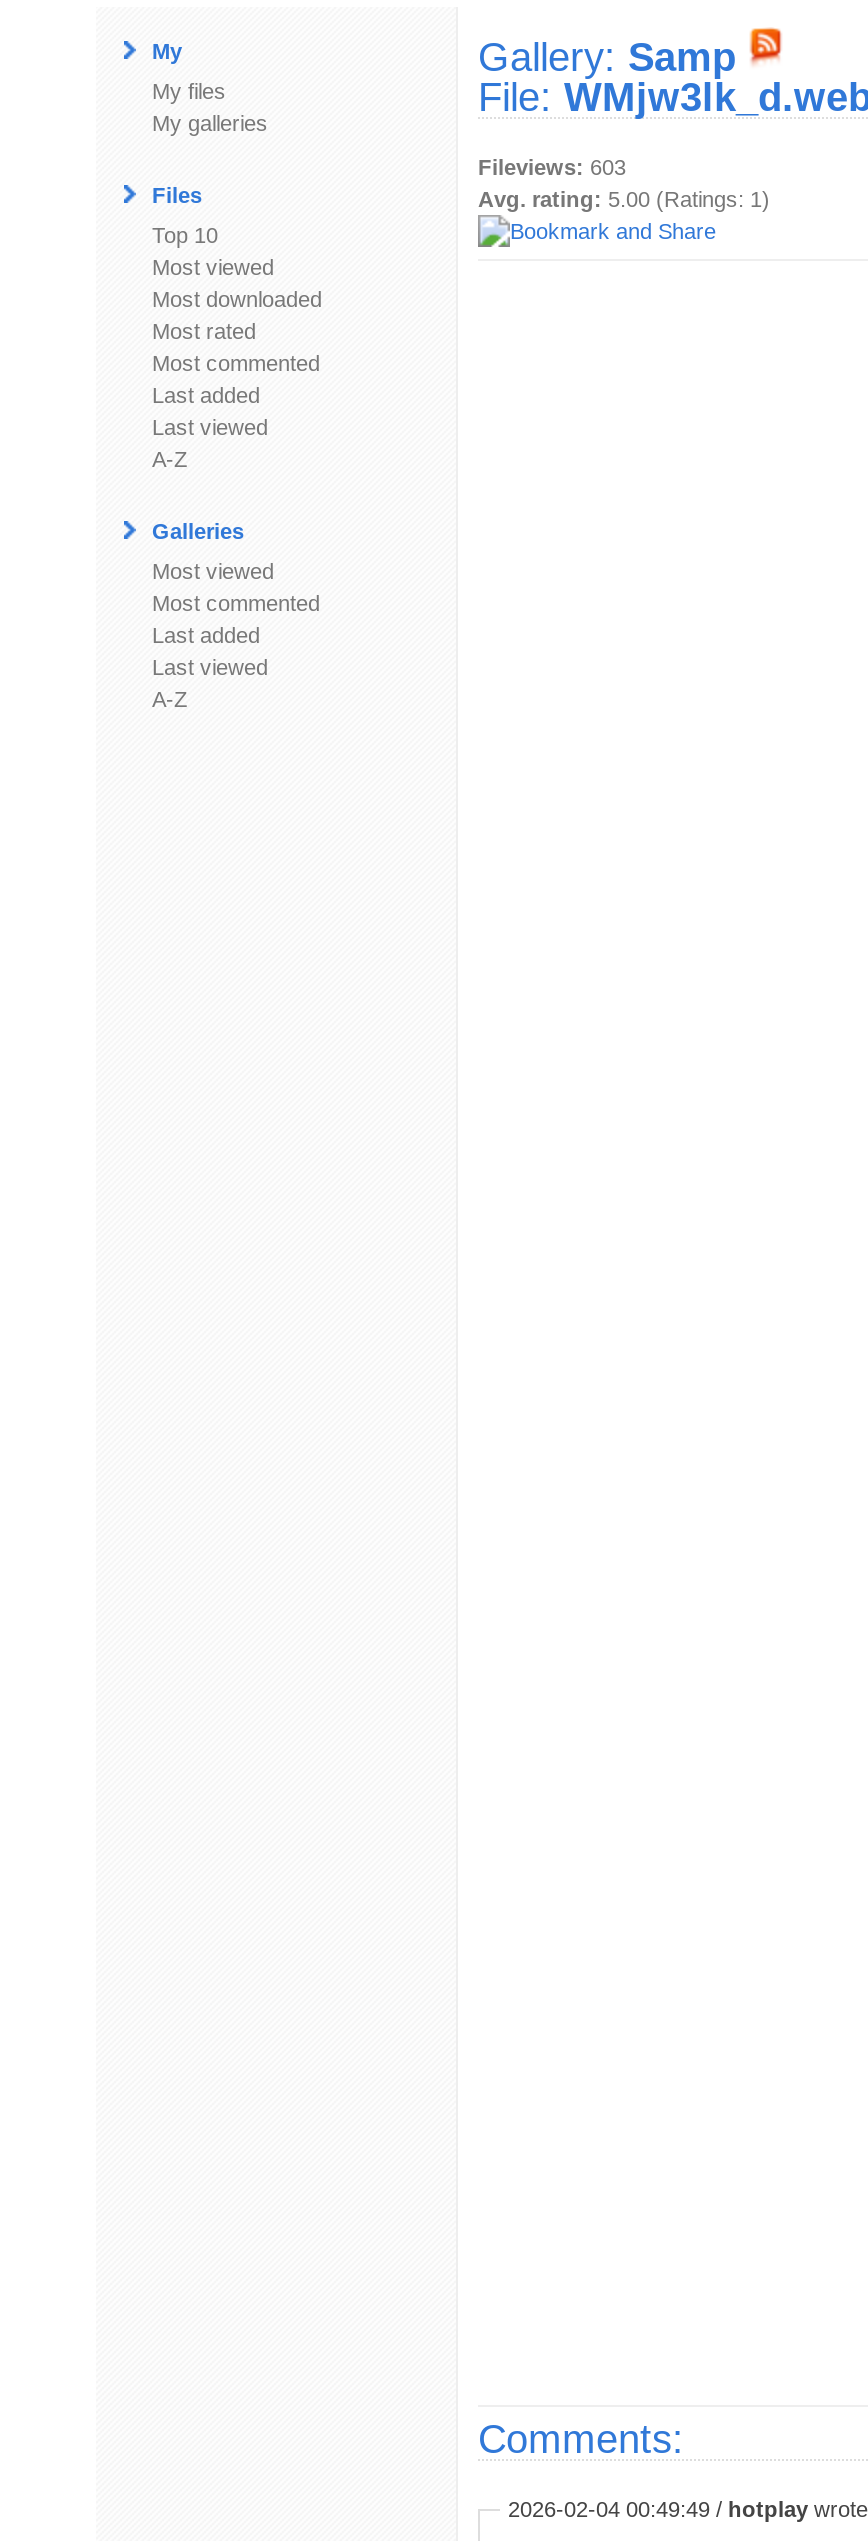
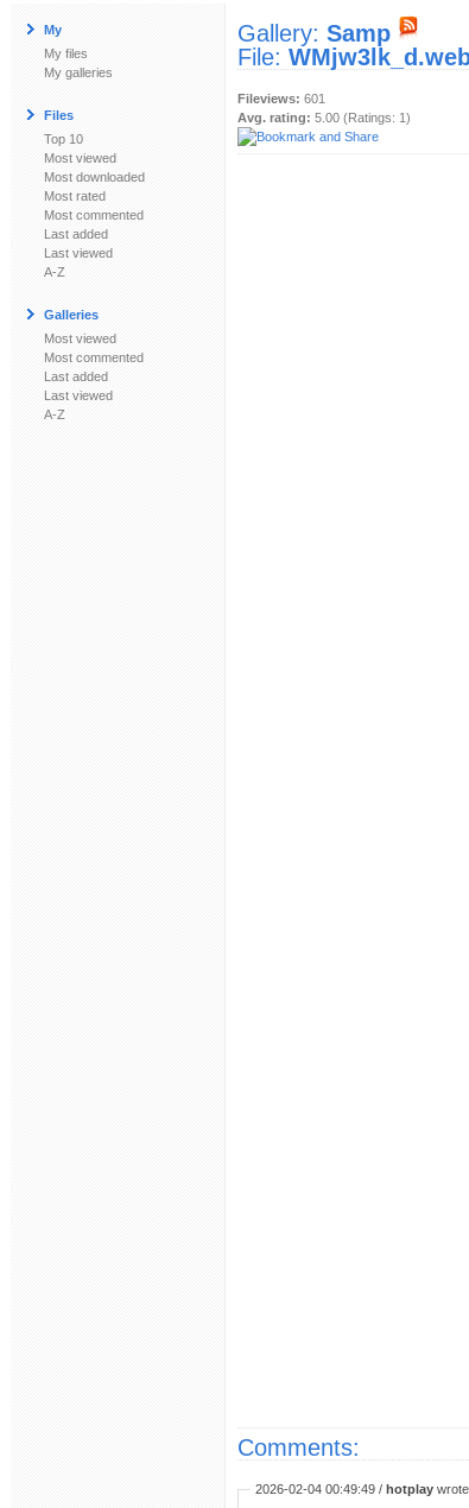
- Fileviews: 603
+ Fileviews: 601
